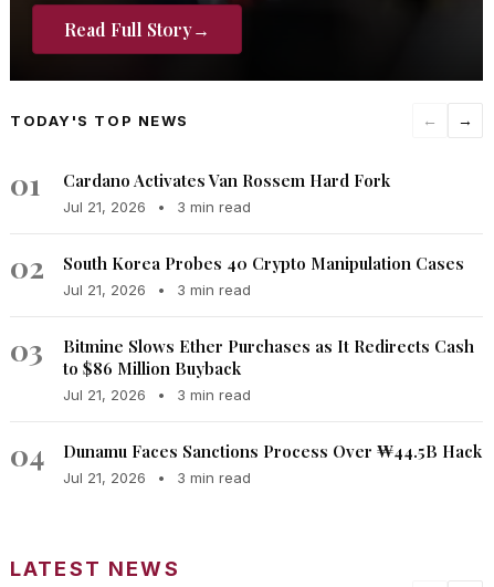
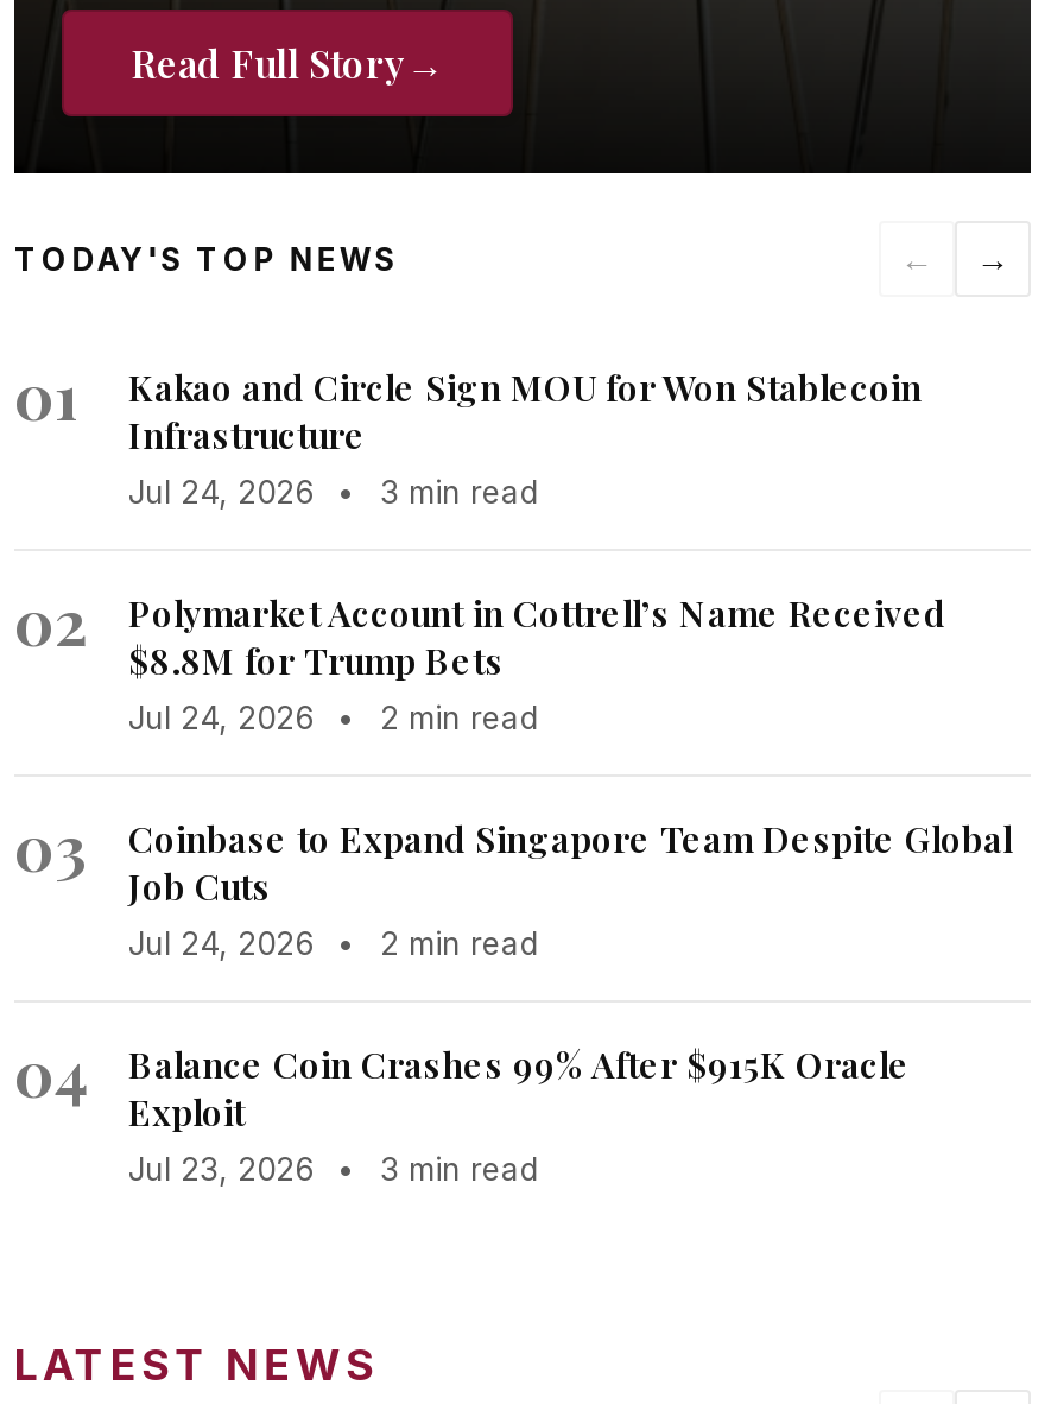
- Cardano Activates Van Rossem Hard Fork
- Jul 21, 2026 • 3 min read
+ Kakao and Circle Sign MOU for Won Stablecoin
+ Infrastructure
+ Jul 24, 2026 • 3 min read

- South Korea Probes 40 Crypto Manipulation Cases
- Jul 21, 2026 • 3 min read
+ Polymarket Account in Cottrell’s Name Received
+ $8.8M for Trump Bets
+ Jul 24, 2026 • 2 min read

- Bitmine Slows Ether Purchases as It Redirects Cash
- to $86 Million Buyback
- Jul 21, 2026 • 3 min read
+ Coinbase to Expand Singapore Team Despite Global
+ Job Cuts
+ Jul 24, 2026 • 2 min read

- Dunamu Faces Sanctions Process Over ₩44.5B Hack
- Jul 21, 2026 • 3 min read
+ Balance Coin Crashes 99% After $915K Oracle
+ Exploit
+ Jul 23, 2026 • 3 min read
